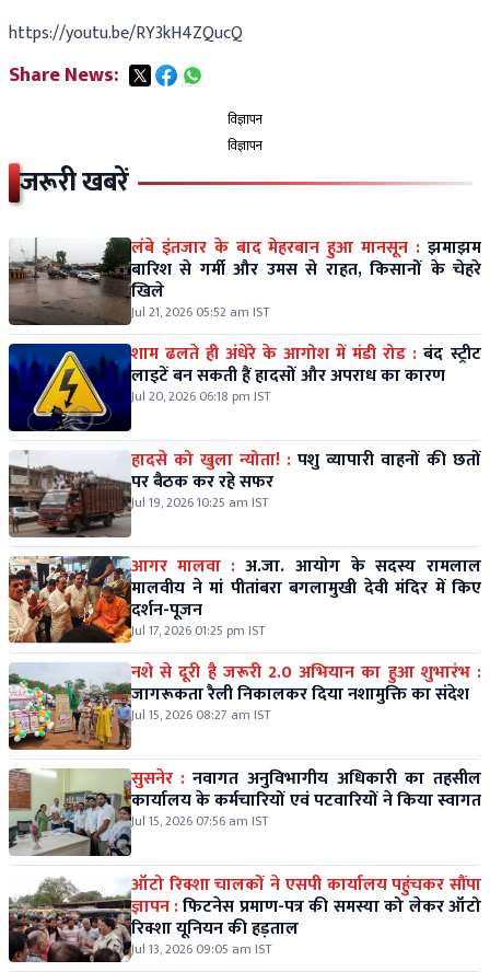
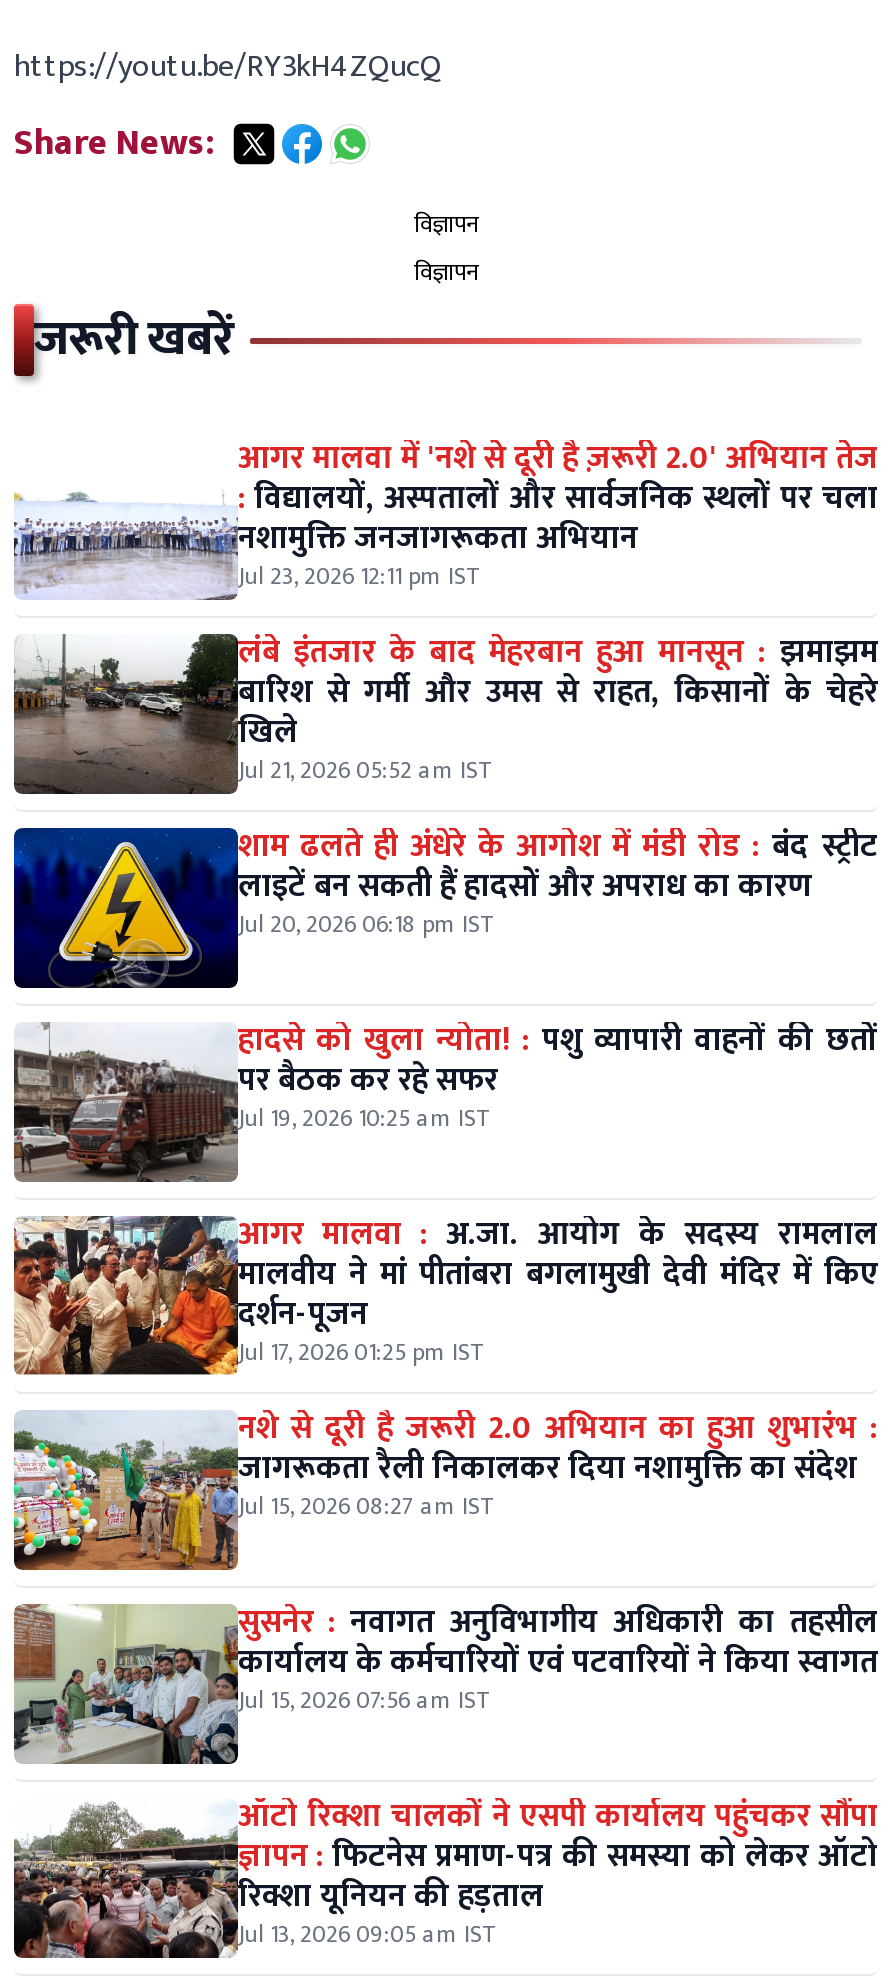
+ [image]
+ आगर मालवा में 'नशे से दूरी है ज़रूरी 2.0' अभियान तेज
+ : विद्यालयों, अस्पतालों और सार्वजनिक स्थलों पर चला
+ नशामुक्ति जनजागरूकता अभियान
+ Jul 23, 2026 12:11 pm IST
